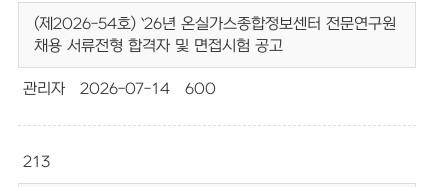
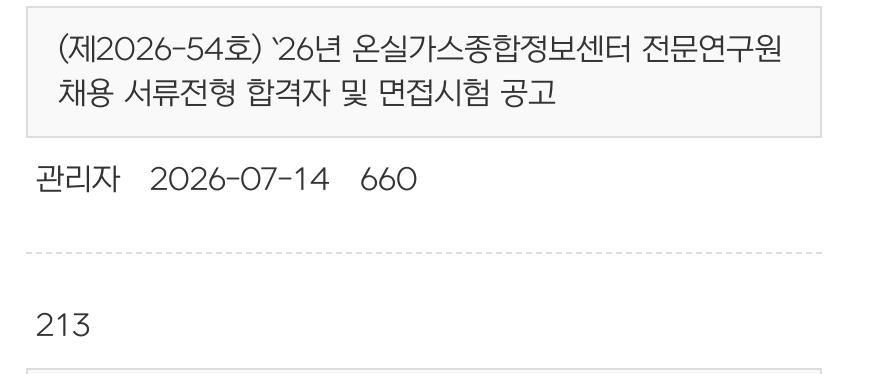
- 관리자 2026-07-14 600
+ 관리자 2026-07-14 660
